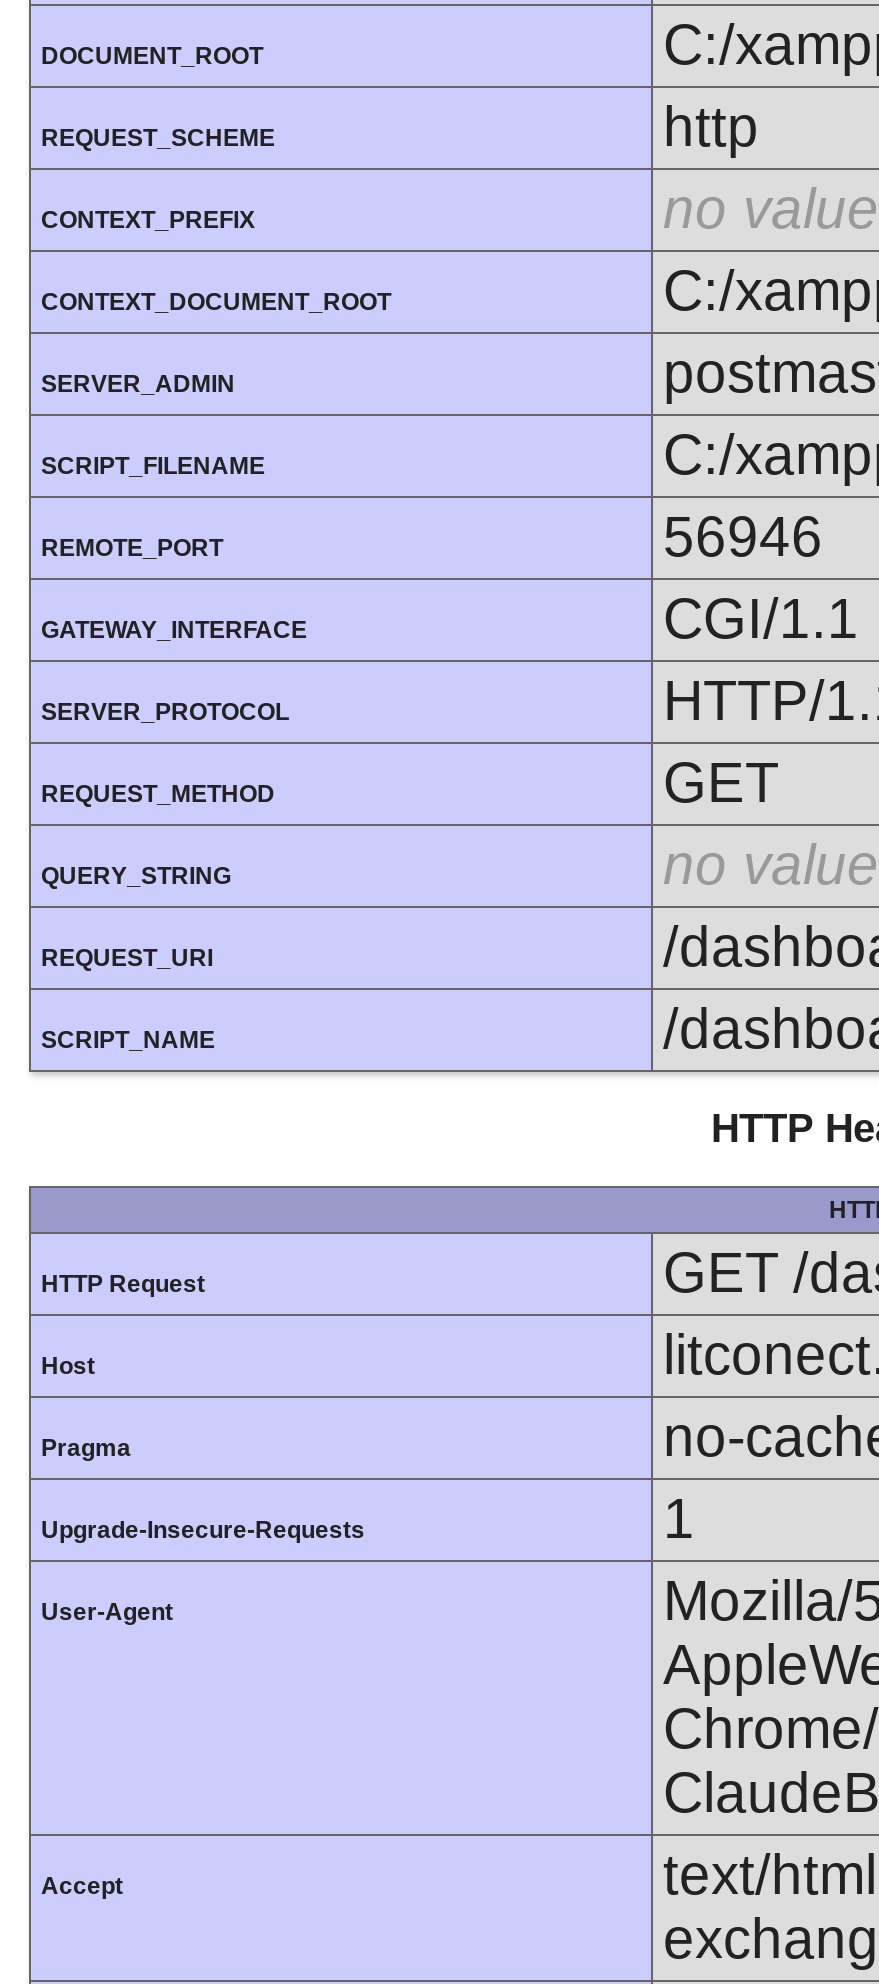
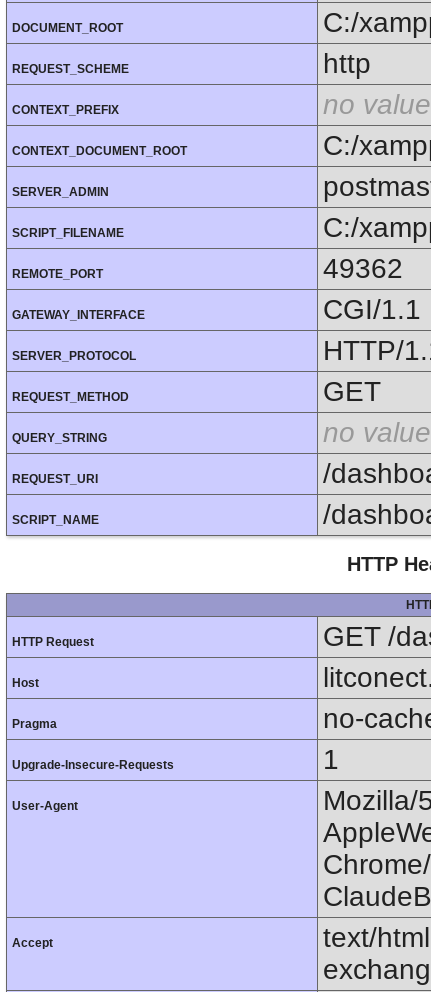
- 56946
+ 49362
